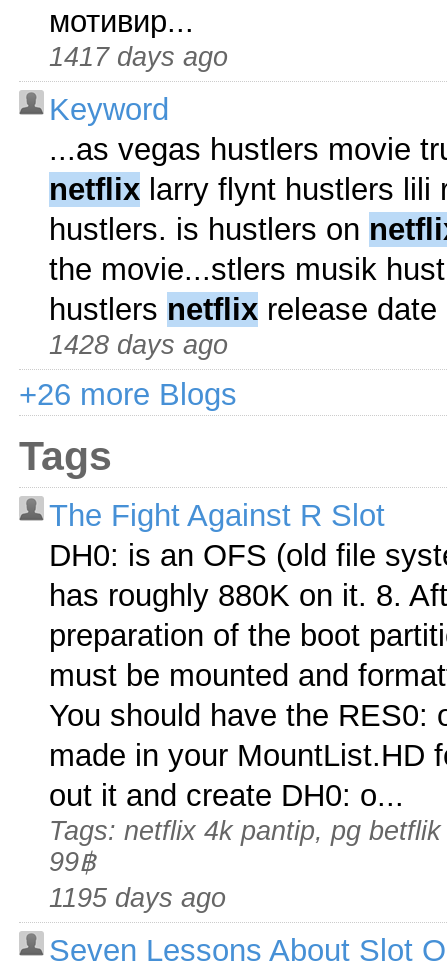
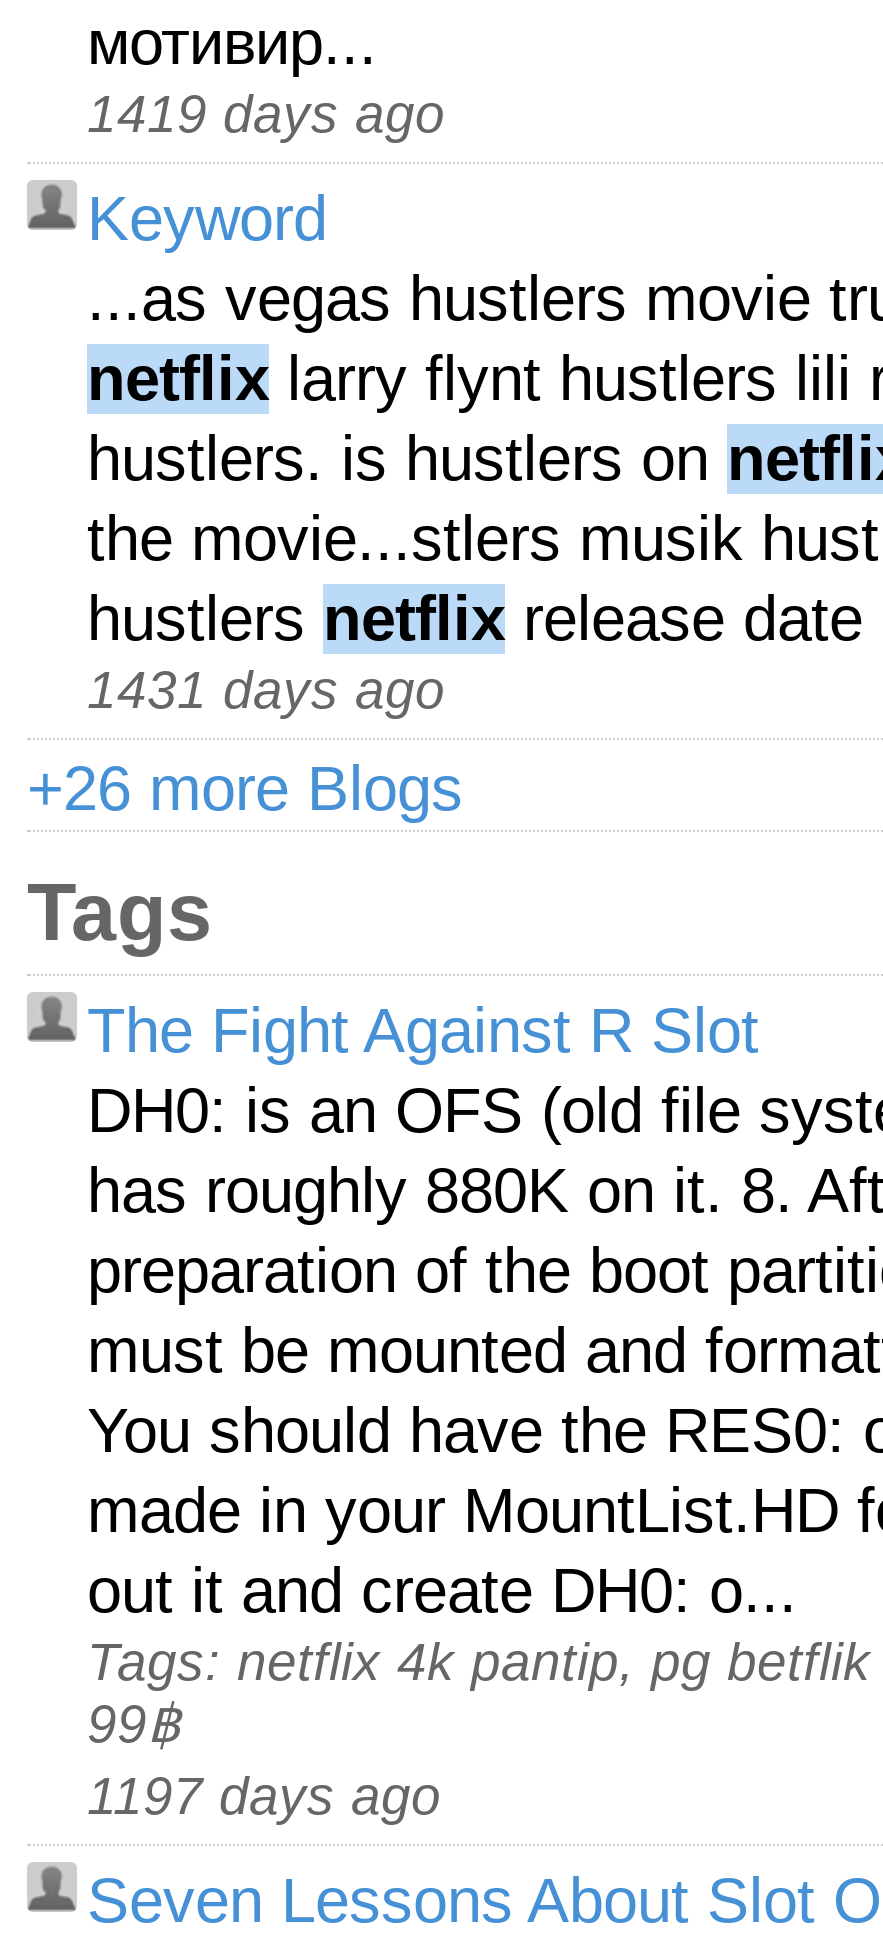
- 1417 days ago
+ 1419 days ago

- 1428 days ago
+ 1431 days ago

- 1195 days ago
+ 1197 days ago
